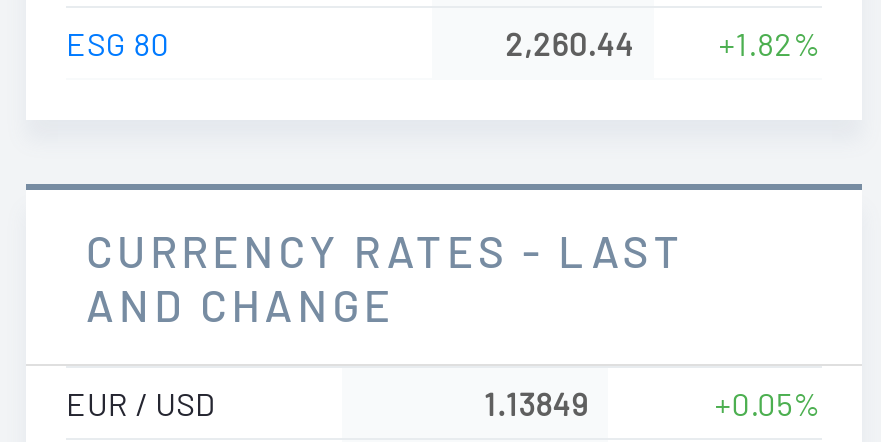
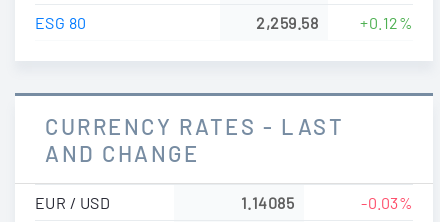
- 2,260.44
+ 2,259.58

- +1.82%
+ +0.12%

- 1.13849
+ 1.14085

- +0.05%
+ -0.03%
